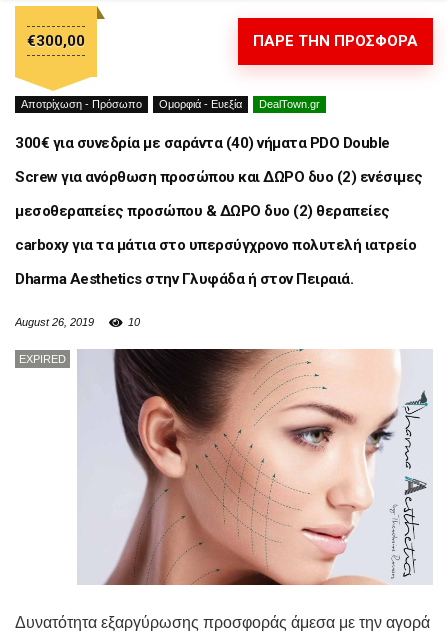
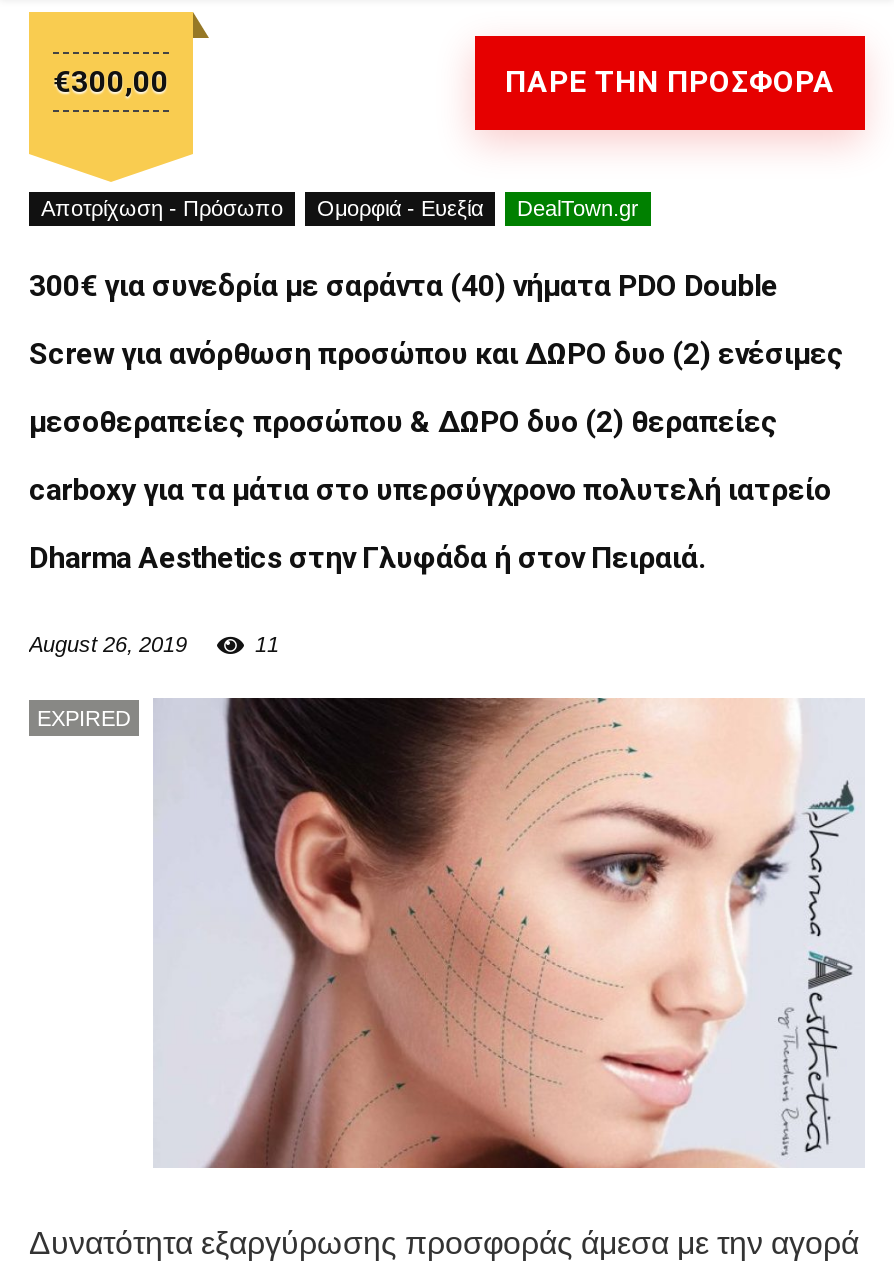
- 10
+ 11
